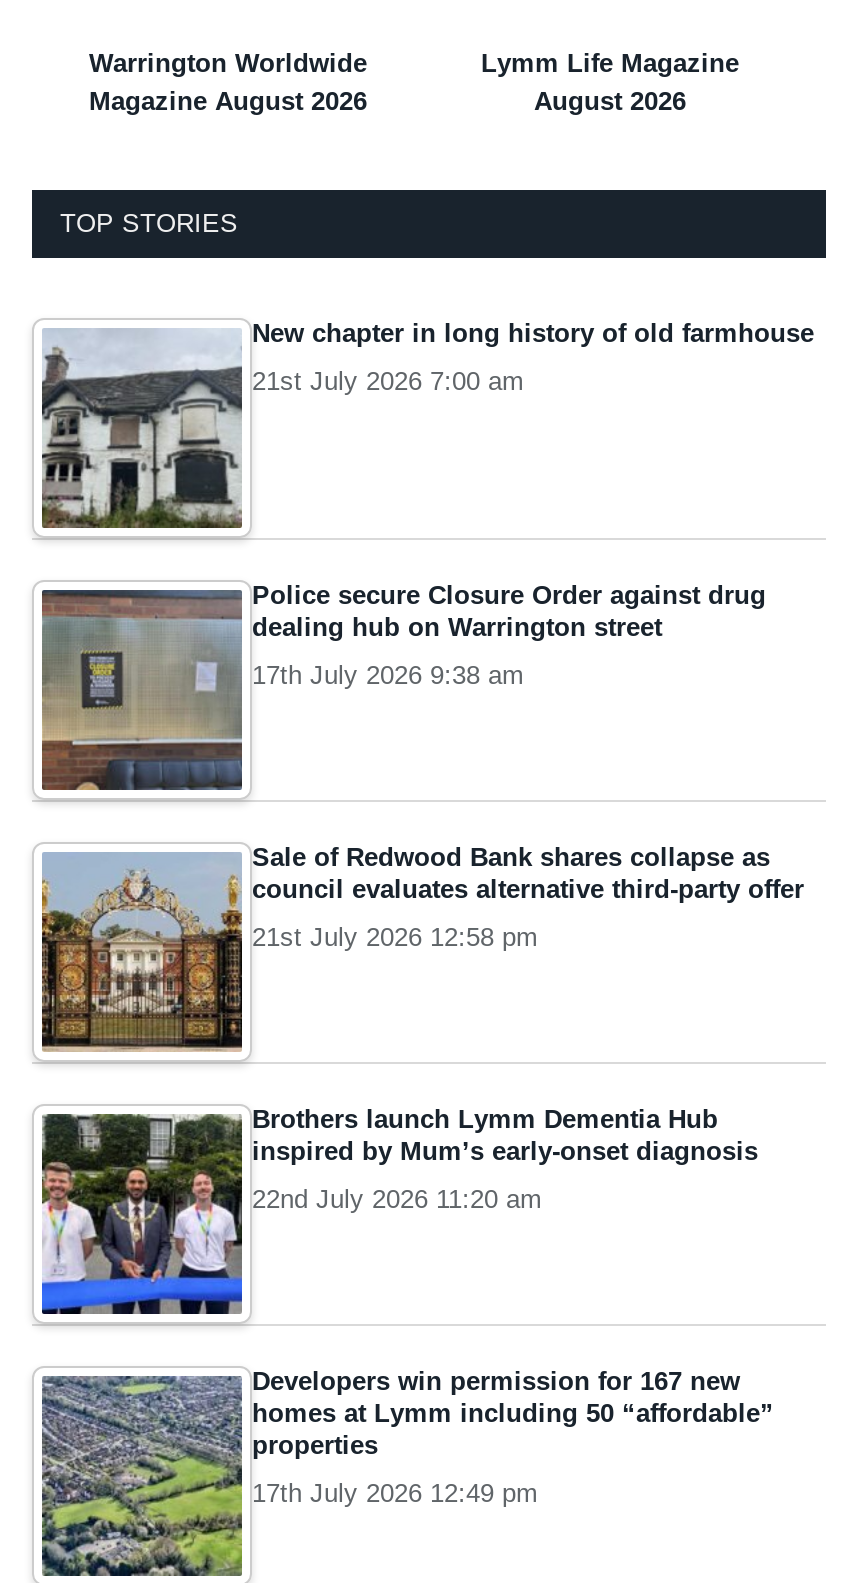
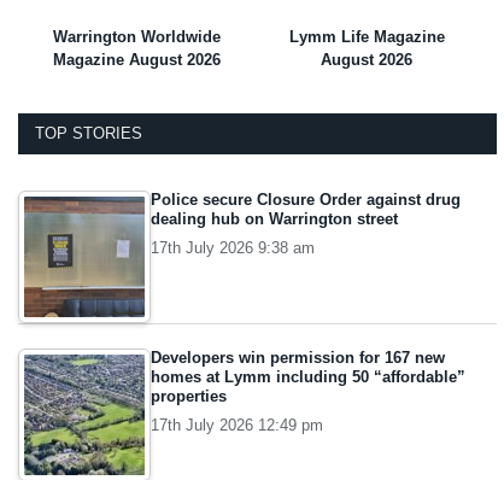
- [image]
- New chapter in long history of old farmhouse
- 21st July 2026 7:00 am

- [image]
- Sale of Redwood Bank shares collapse as
- council evaluates alternative third-party offer
- 21st July 2026 12:58 pm

- [image]
- Brothers launch Lymm Dementia Hub
- inspired by Mum’s early-onset diagnosis
- 22nd July 2026 11:20 am
